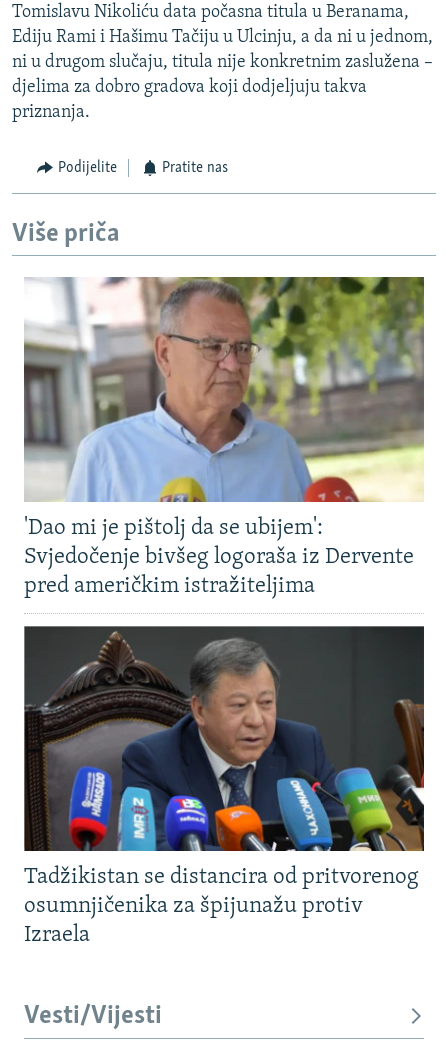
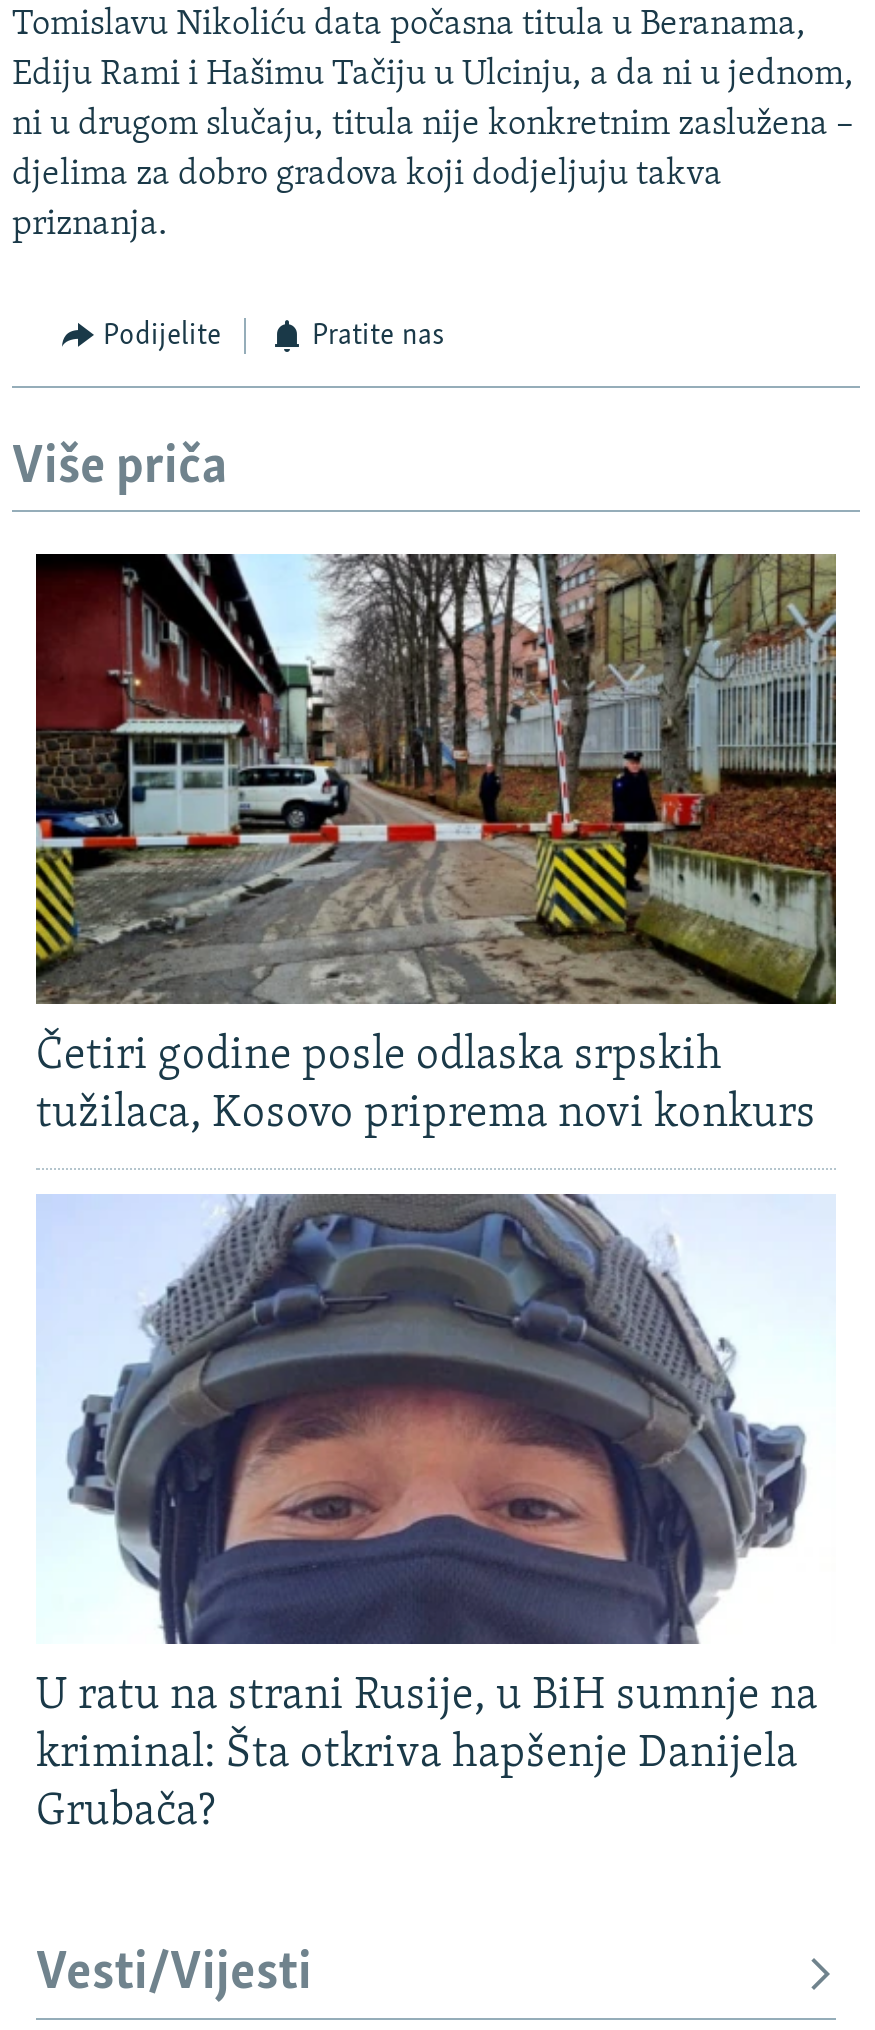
- [image]
- 'Dao mi je pištolj da se ubijem':
- Svjedočenje bivšeg logoraša iz Dervente
- pred američkim istražiteljima
+ [image]
+ Četiri godine posle odlaska srpskih
+ tužilaca, Kosovo priprema novi konkurs

- [image]
- Tadžikistan se distancira od pritvorenog
- osumnjičenika za špijunažu protiv
- Izraela
+ [image]
+ U ratu na strani Rusije, u BiH sumnje na
+ kriminal: Šta otkriva hapšenje Danijela
+ Grubača?
